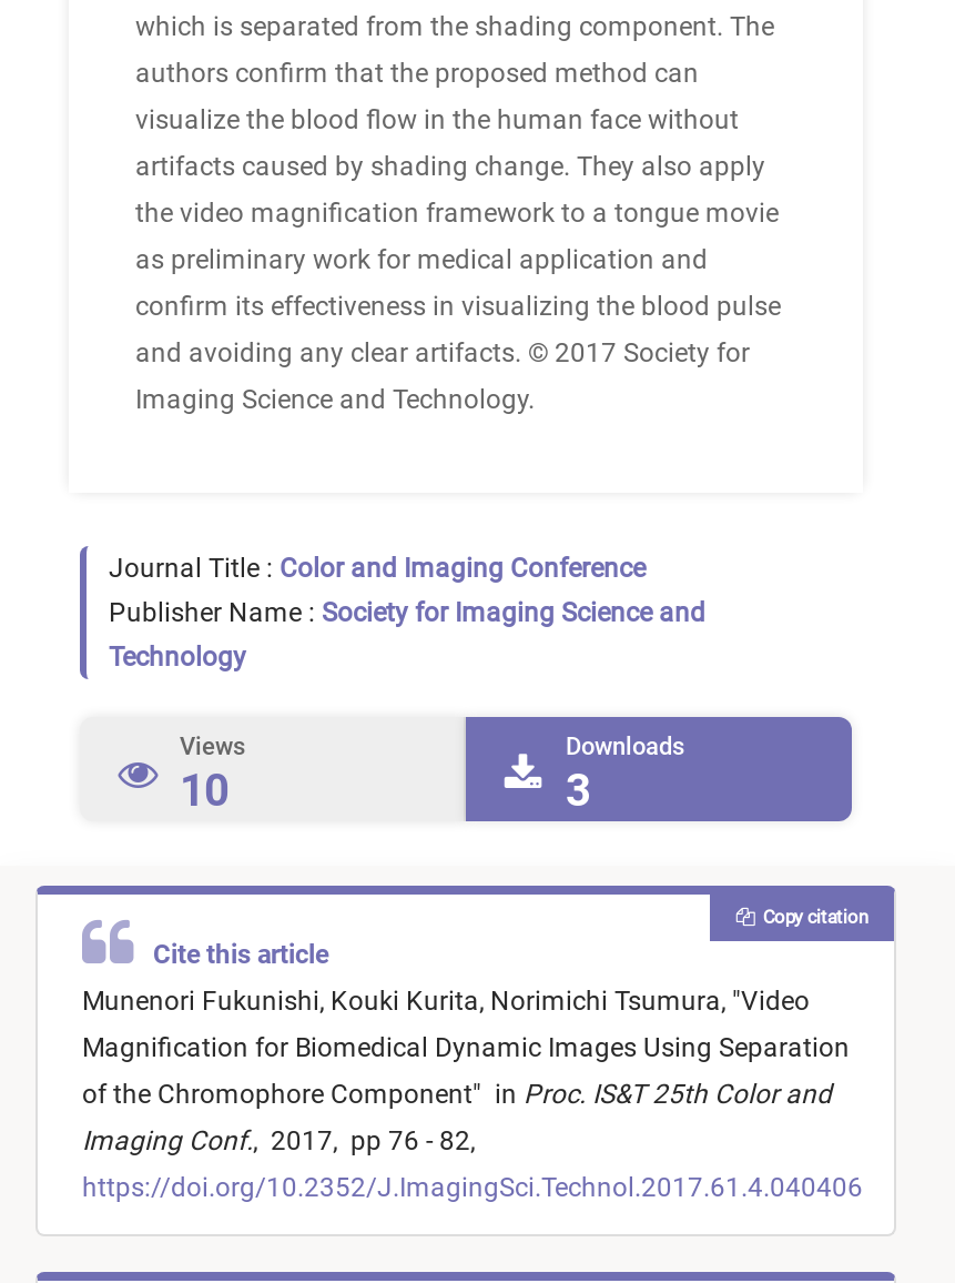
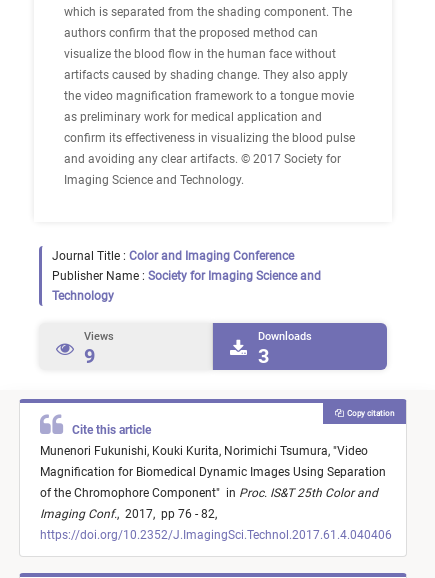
- 10
+ 9
